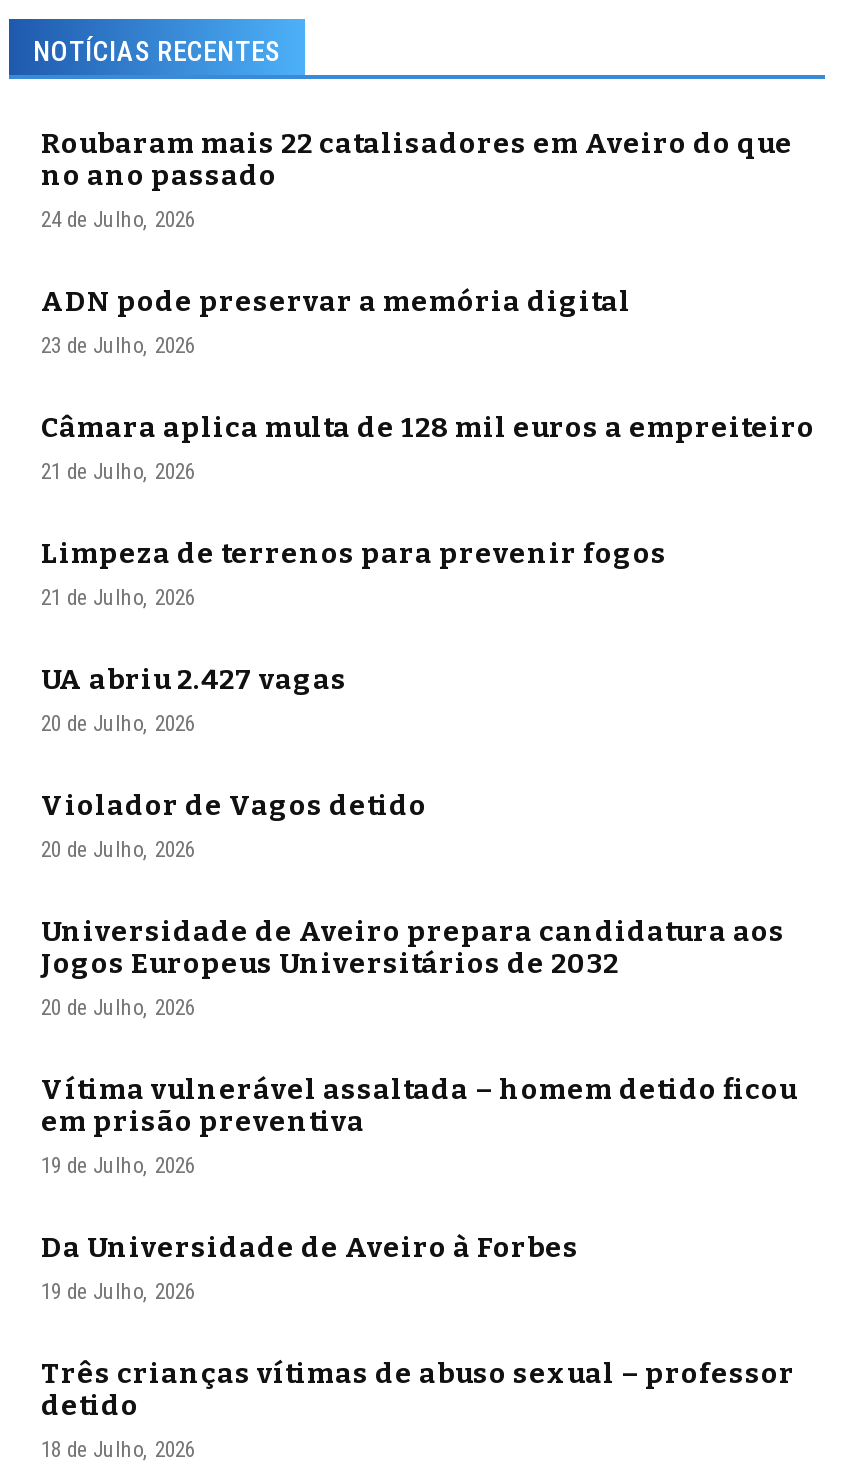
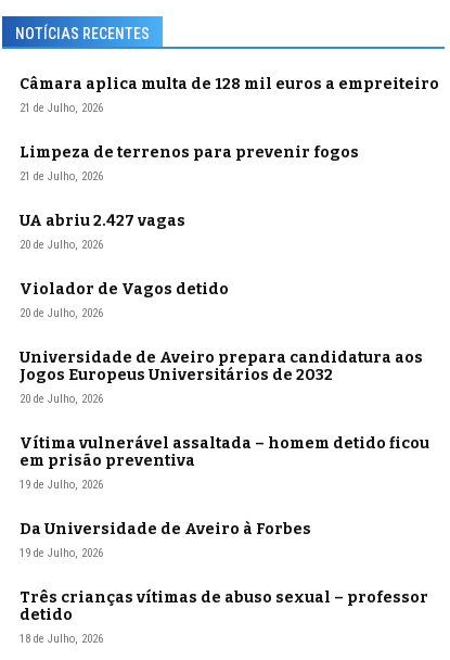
- Roubaram mais 22 catalisadores em Aveiro do que
- no ano passado
- 24 de Julho, 2026
- ADN pode preservar a memória digital
- 23 de Julho, 2026
